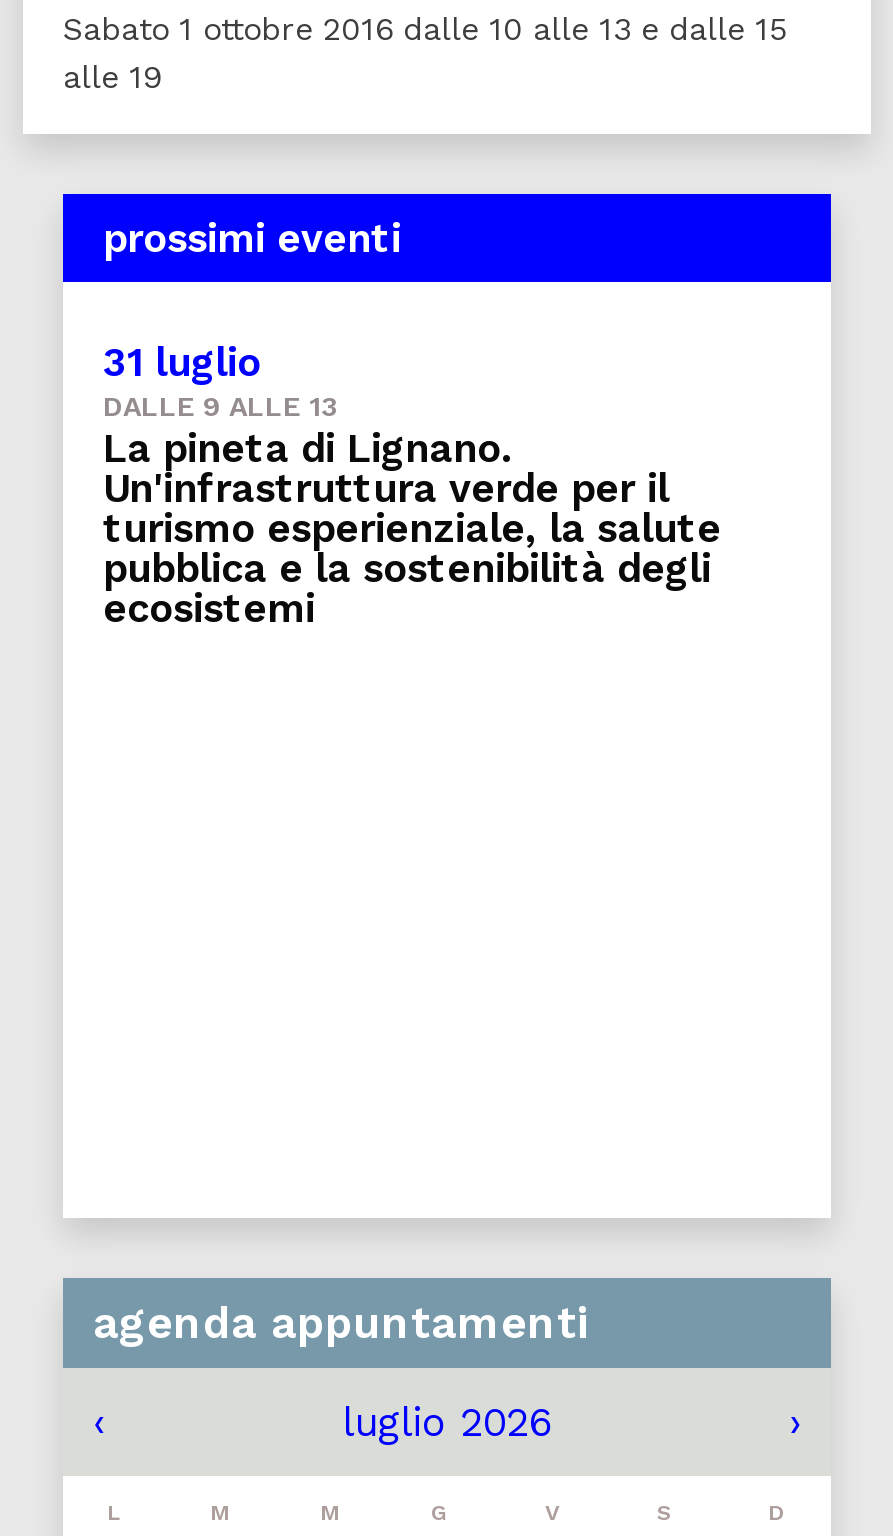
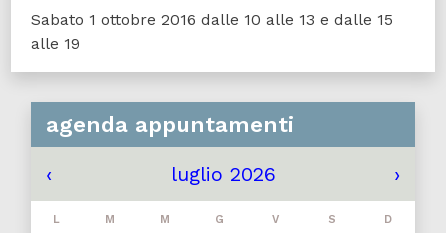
- prossimi eventi
- 31 luglio
- DALLE 9 ALLE 13
- La pineta di Lignano.
- Un'infrastruttura verde per il
- turismo esperienziale, la salute
- pubblica e la sostenibilità degli
- ecosistemi
